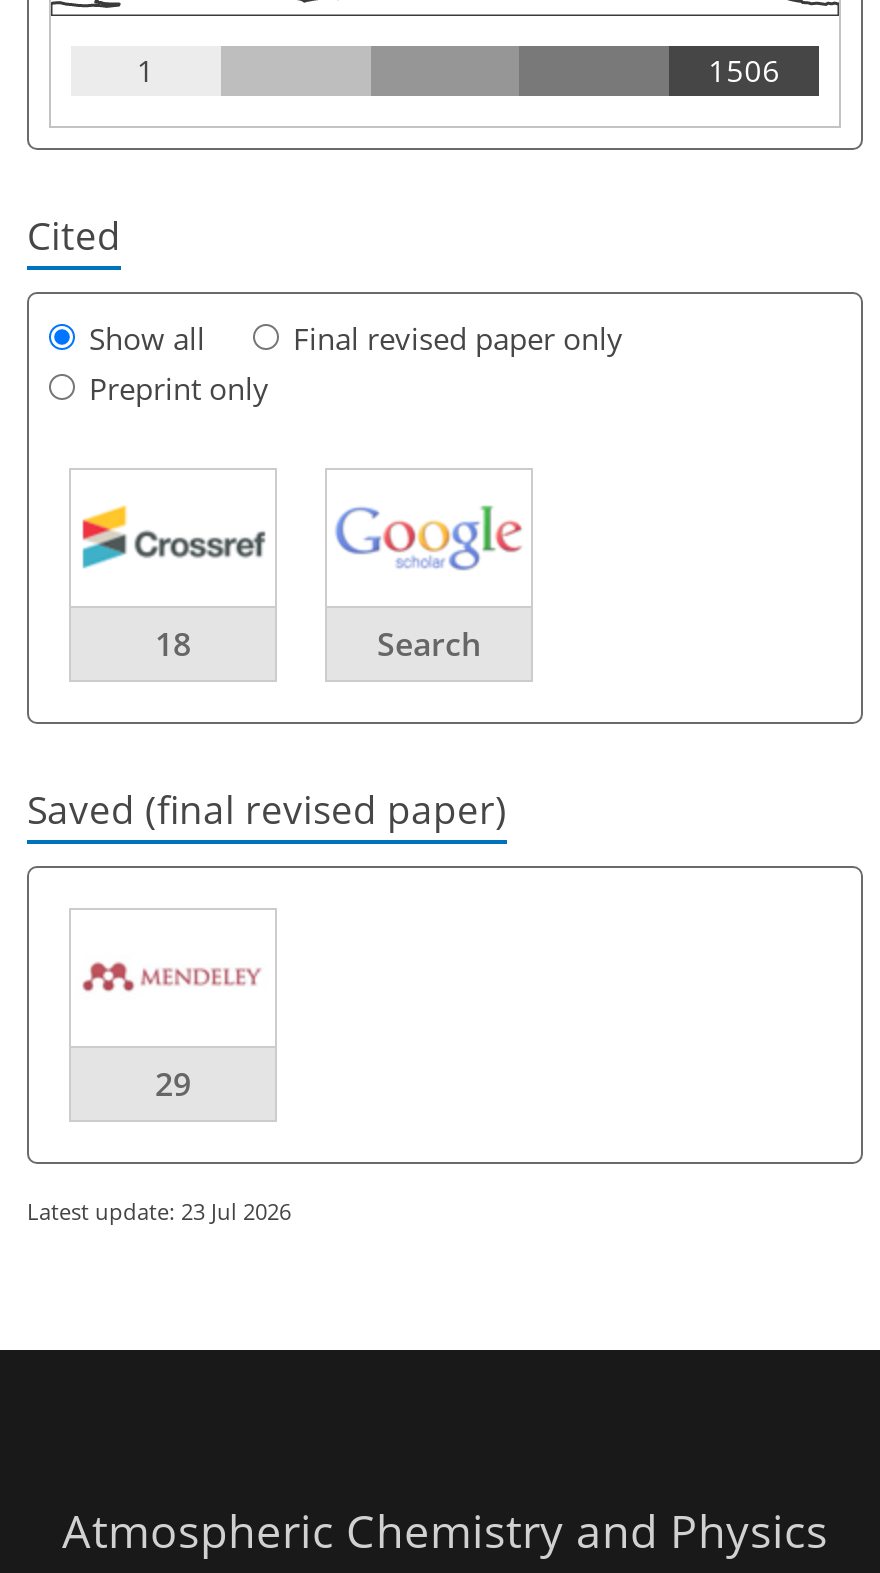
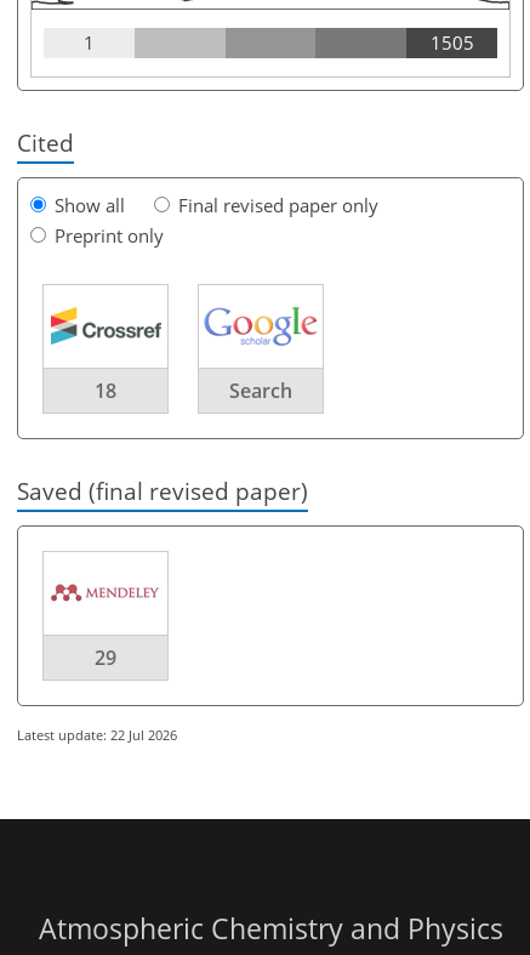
- 1506
+ 1505

- Latest update: 23 Jul 2026
+ Latest update: 22 Jul 2026
